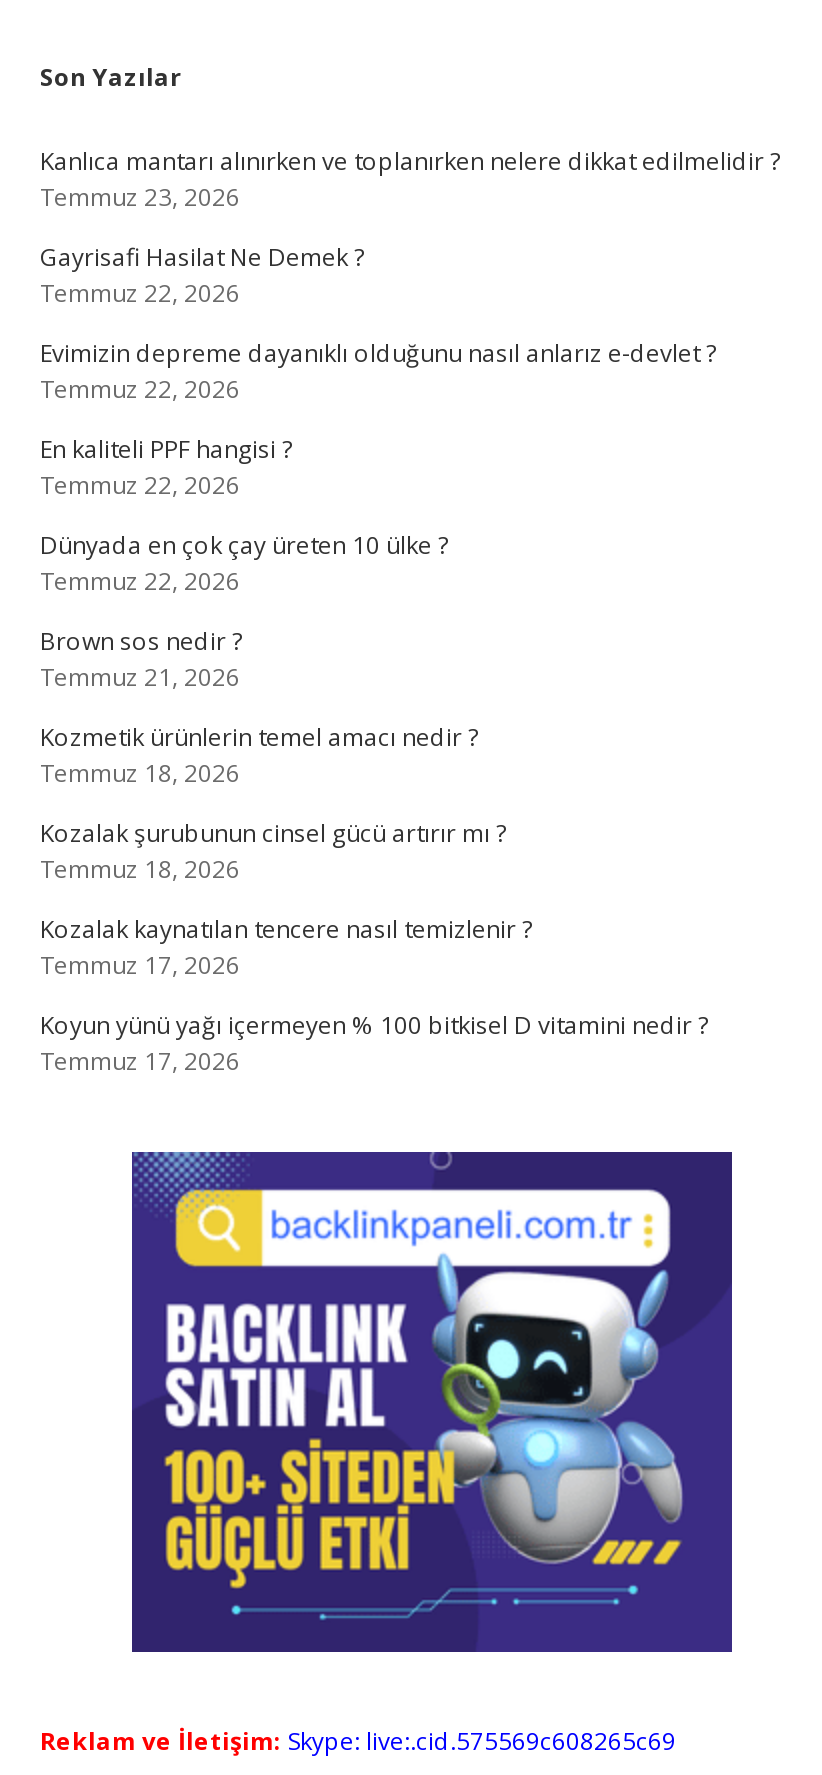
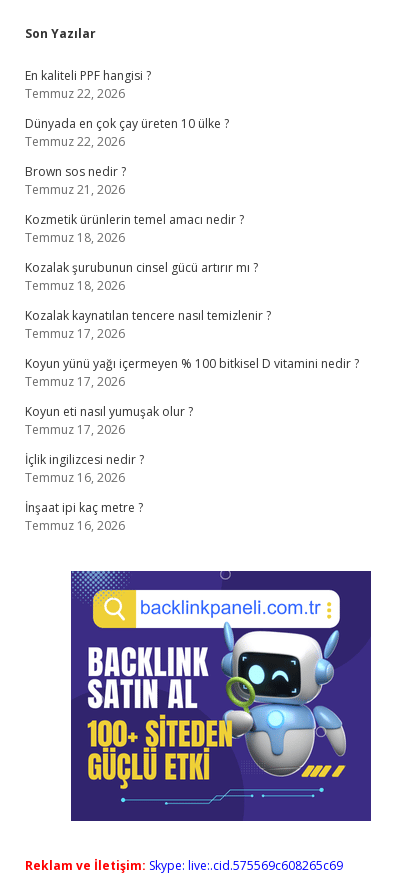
- Kanlıca mantarı alınırken ve toplanırken nelere dikkat edilmelidir ?
- Temmuz 23, 2026
- Gayrisafi Hasilat Ne Demek ?
- Temmuz 22, 2026
- Evimizin depreme dayanıklı olduğunu nasıl anlarız e-devlet ?
- Temmuz 22, 2026

moved up: En kaliteli PPF hangisi ? | Temmuz 22, 2026 | Dünyada en çok çay üreten 10 ülke ? | ... | Koyun yünü yağı içermeyen % 100 bitkisel D vitamini nedir ? | Temmuz 17, 2026

+ Koyun eti nasıl yumuşak olur ?
+ Temmuz 17, 2026
+ İçlik ingilizcesi nedir ?
+ Temmuz 16, 2026
+ İnşaat ipi kaç metre ?
+ Temmuz 16, 2026
